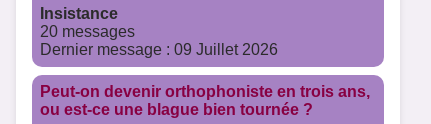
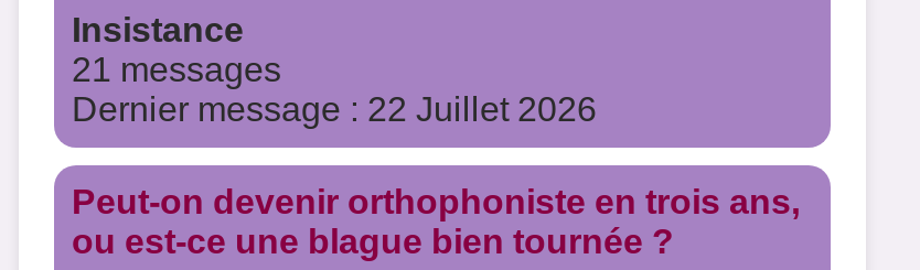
- 20 messages
+ 21 messages

- Dernier message : 09 Juillet 2026
+ Dernier message : 22 Juillet 2026
